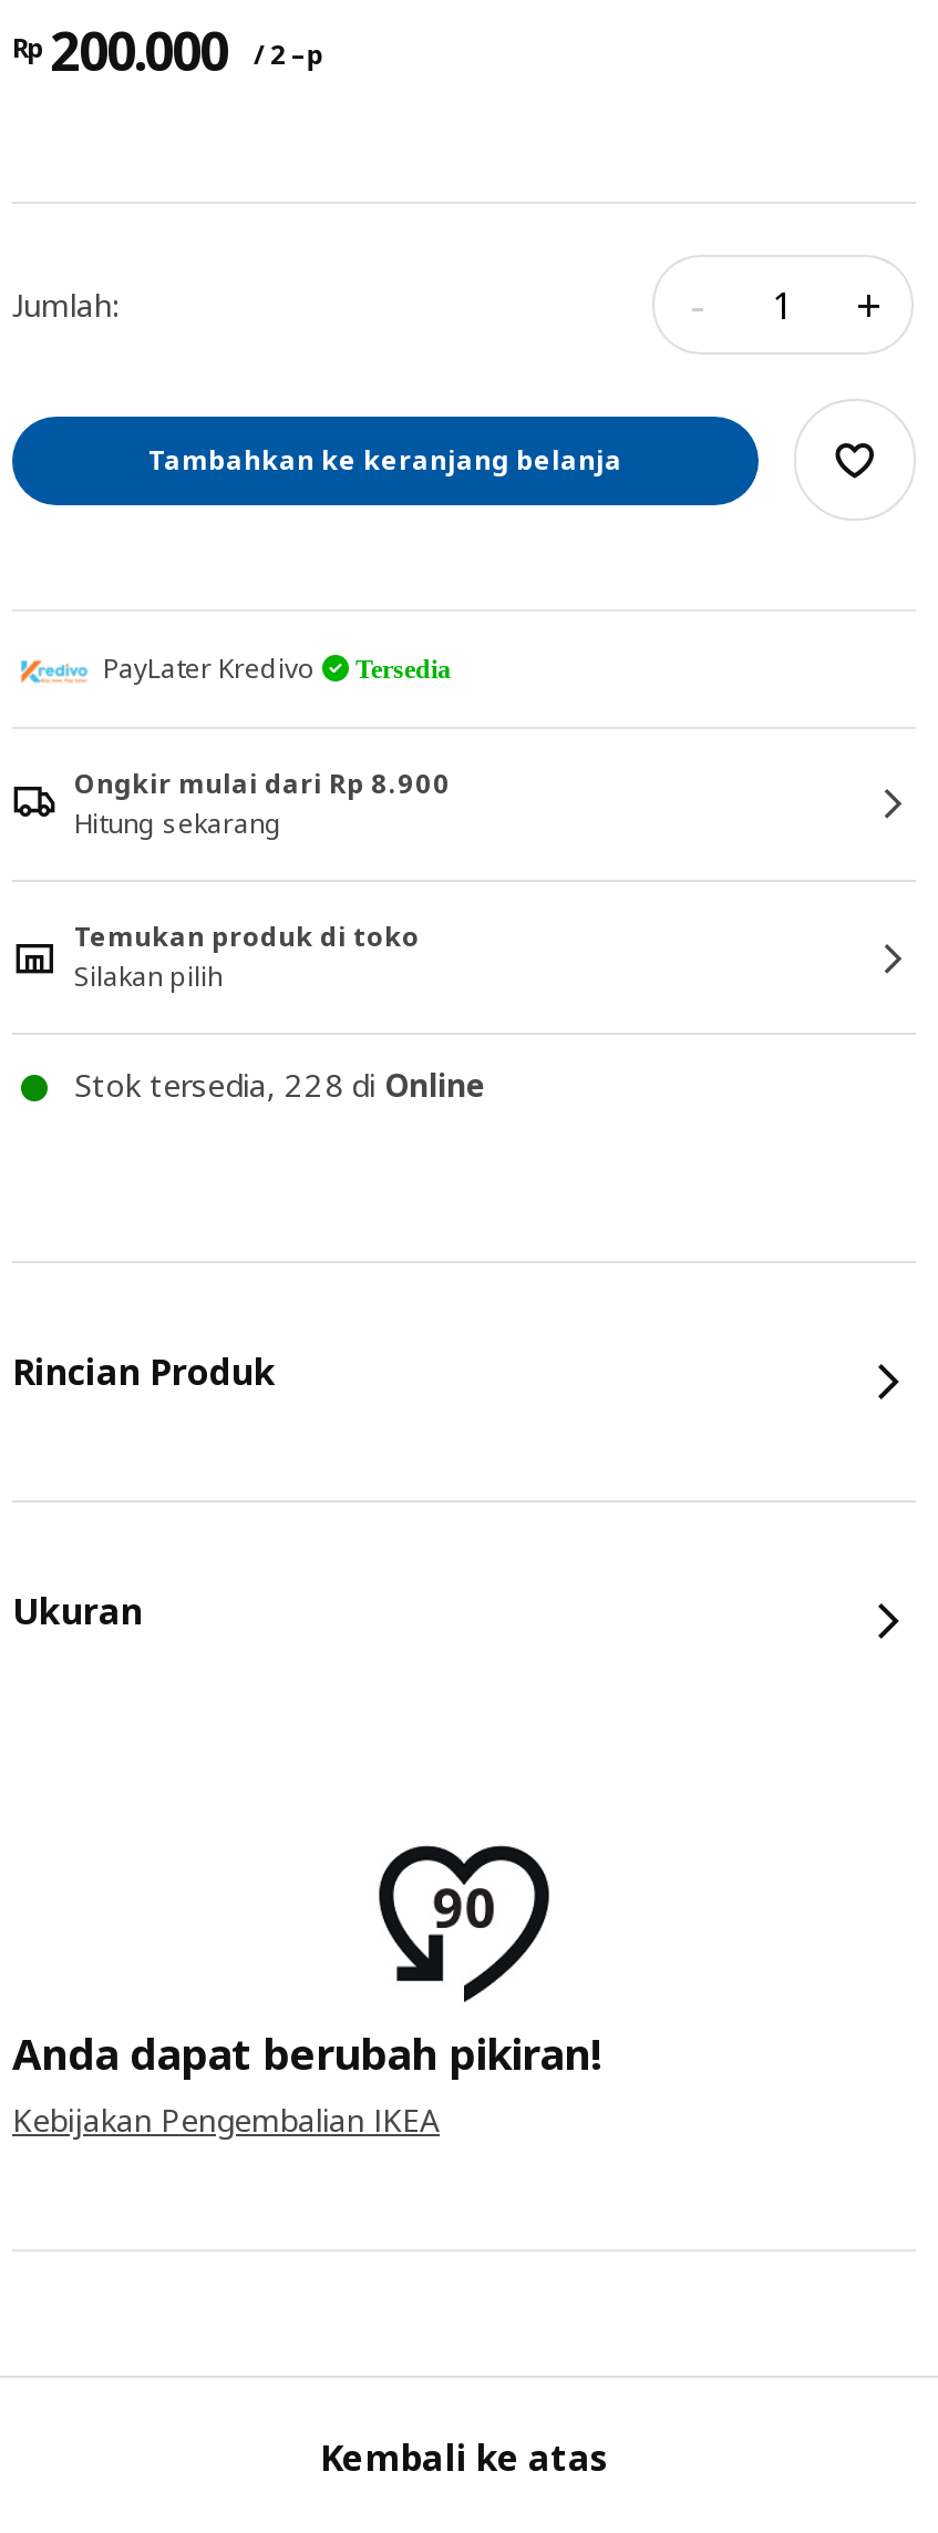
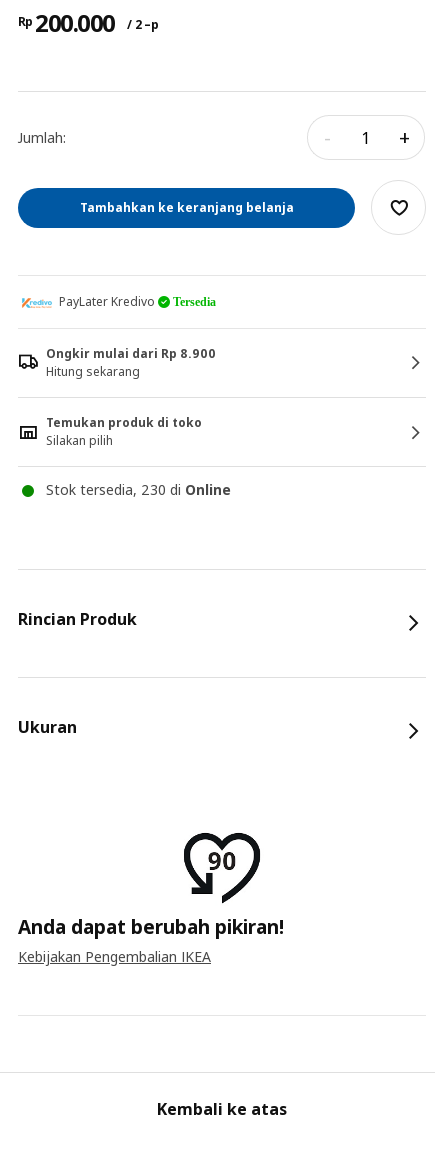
- Stok tersedia, 228 di Online
+ Stok tersedia, 230 di Online
